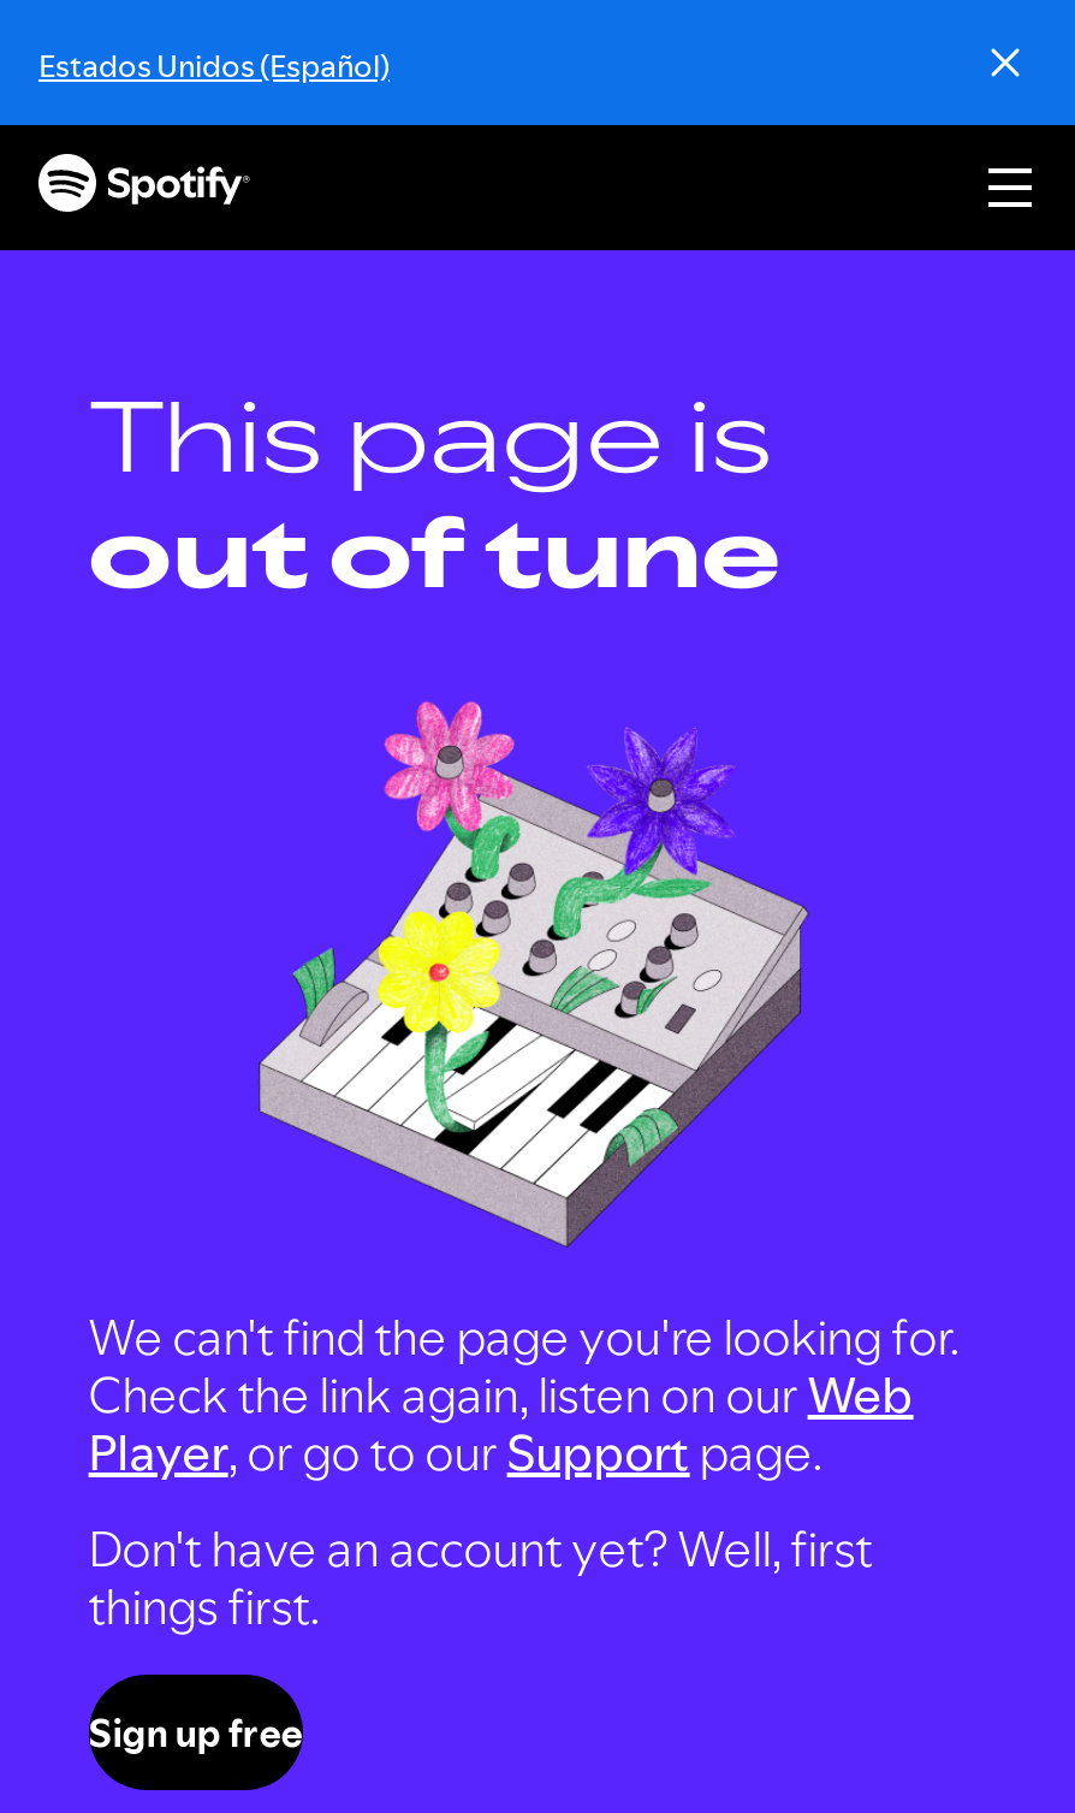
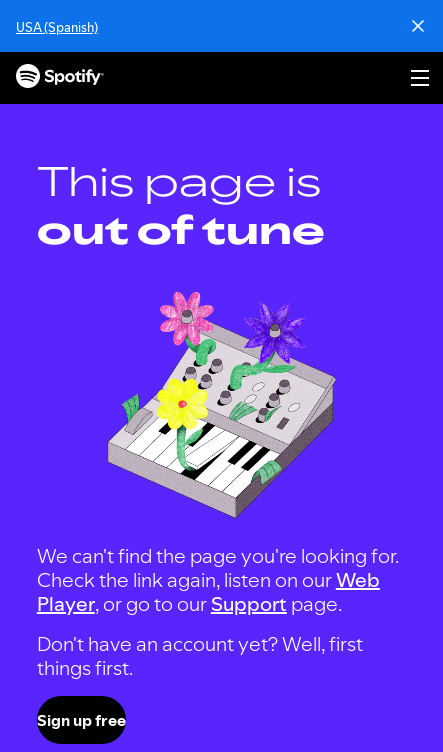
- Estados Unidos (Español)
+ USA (Spanish)
